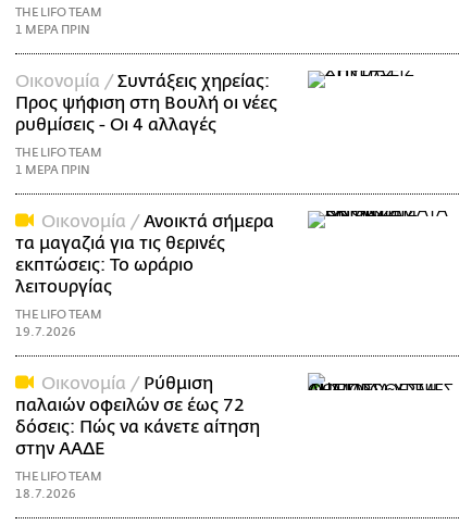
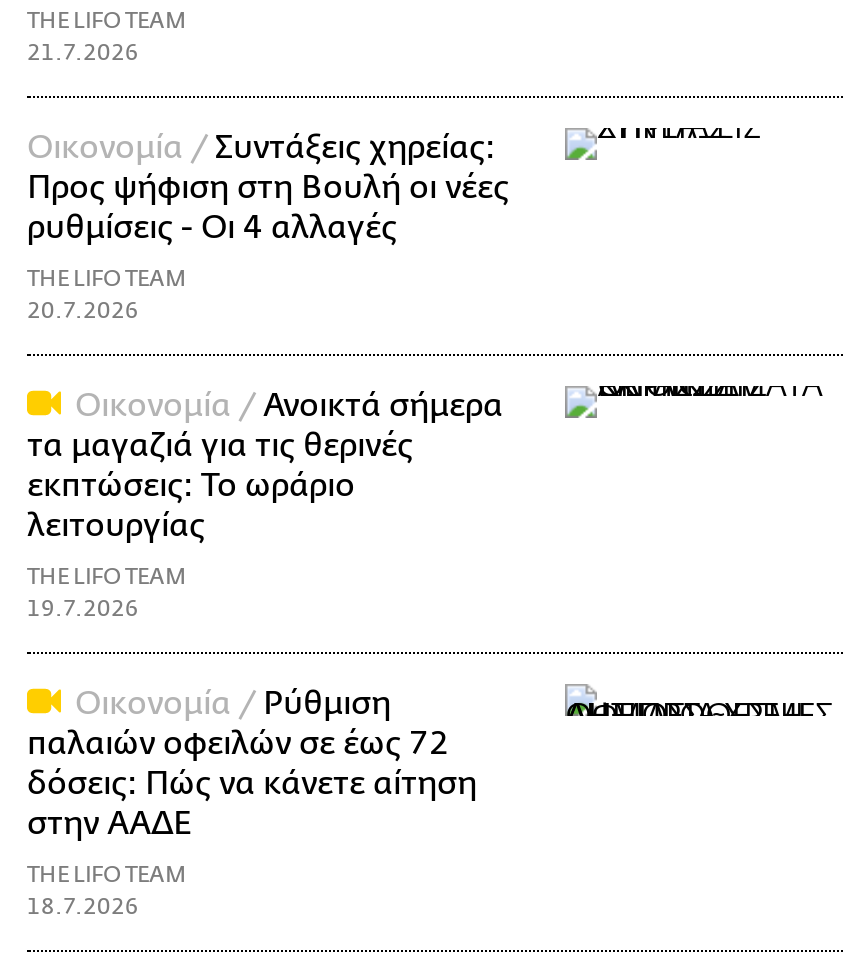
- 1 ΜΕΡΑ ΠΡΙΝ
+ 21.7.2026

- 1 ΜΕΡΑ ΠΡΙΝ
+ 20.7.2026
